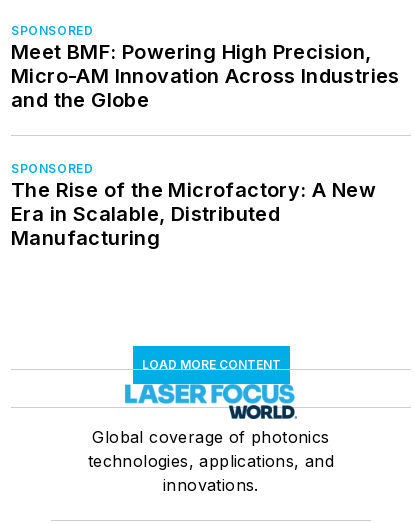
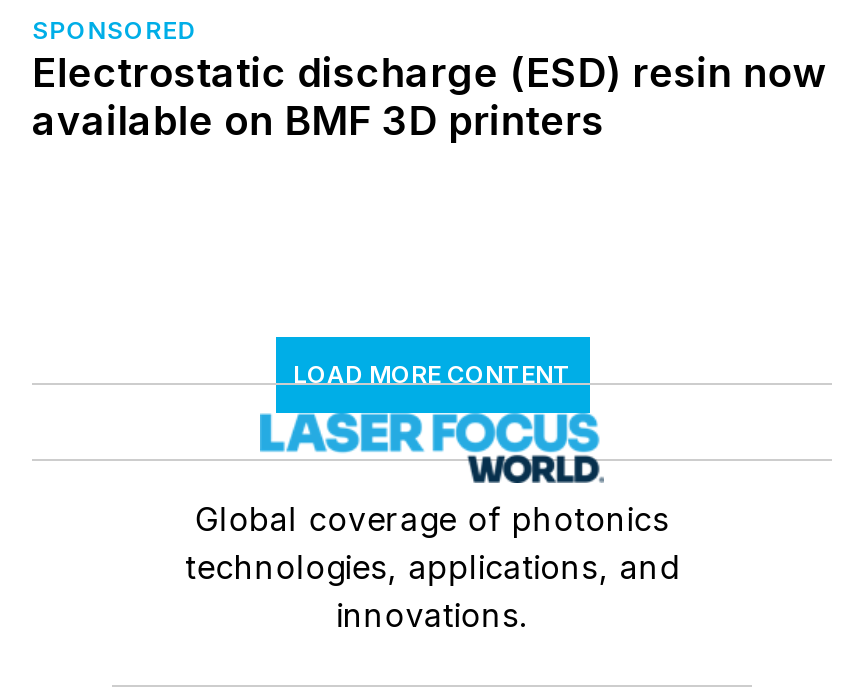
- Meet BMF: Powering High Precision,
- Micro-AM Innovation Across Industries
- and the Globe
- SPONSORED
- The Rise of the Microfactory: A New
- Era in Scalable, Distributed
- Manufacturing
+ Electrostatic discharge (ESD) resin now
+ available on BMF 3D printers
